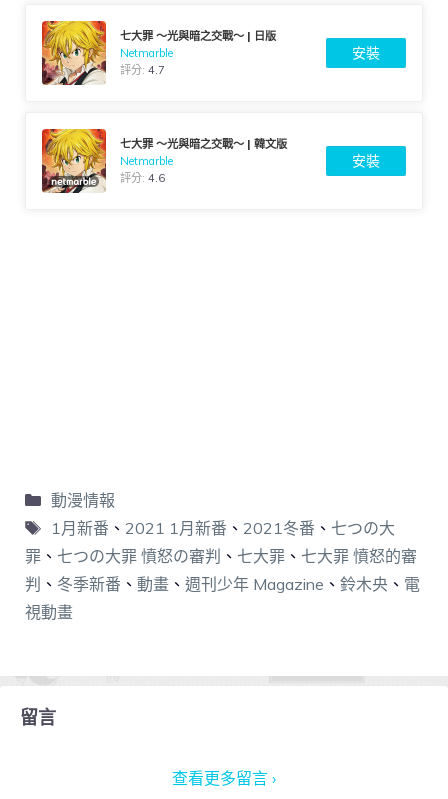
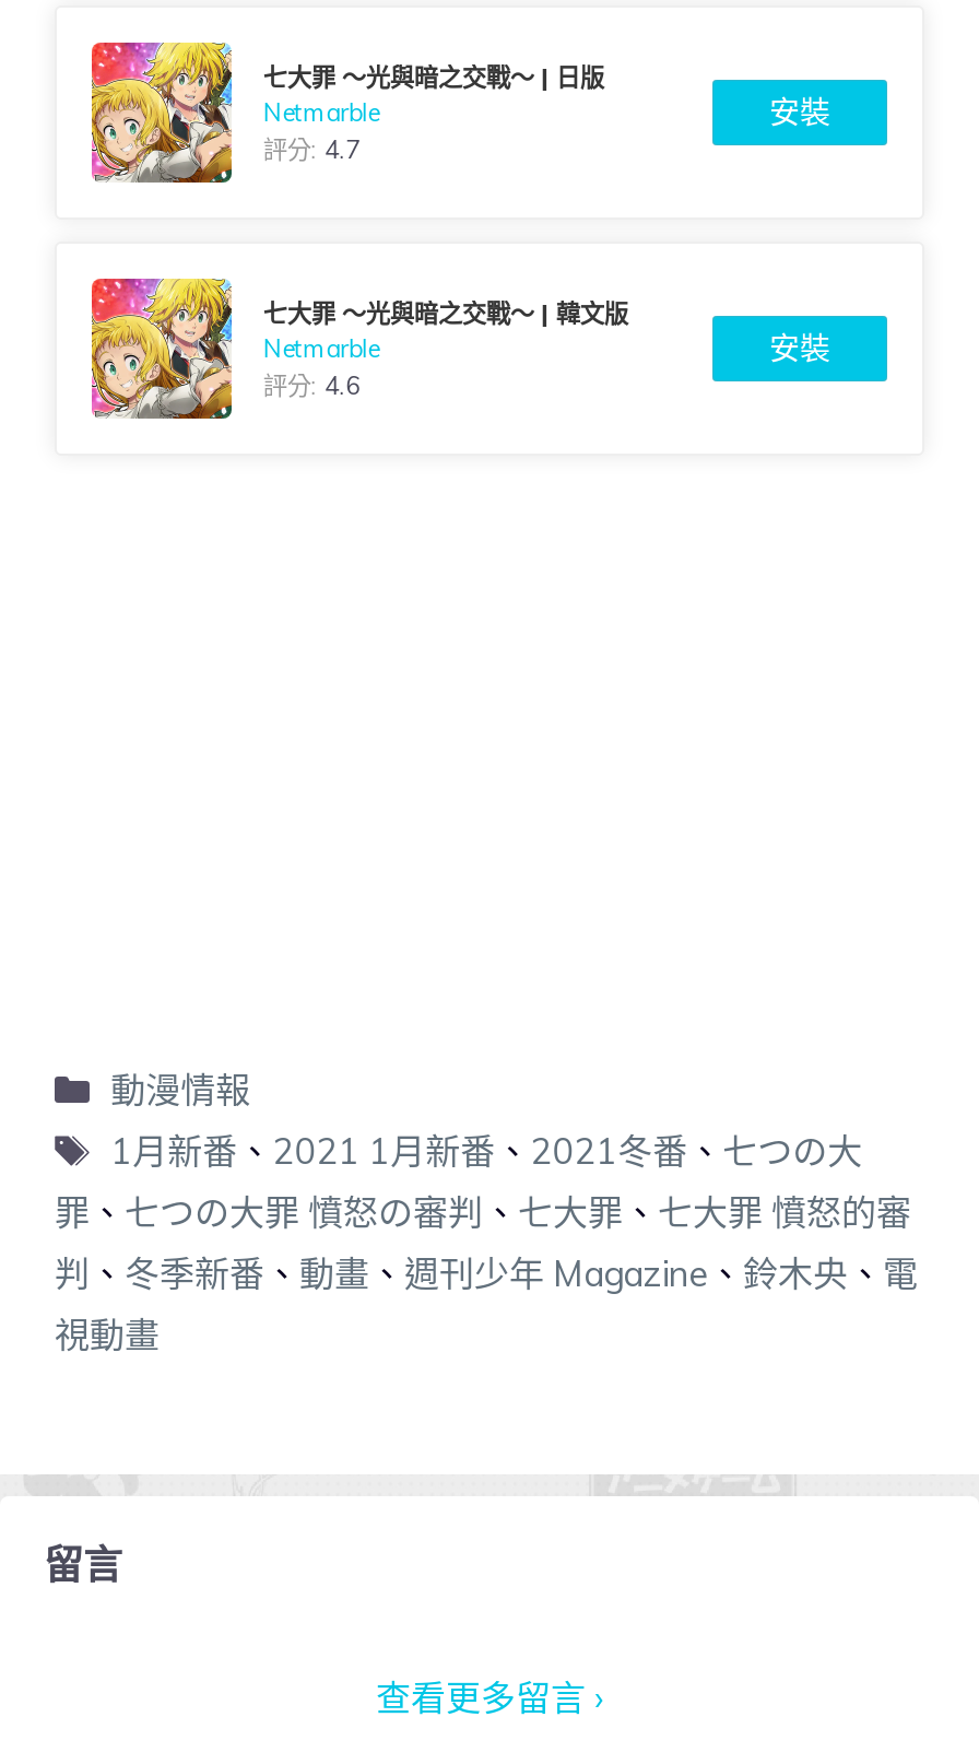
- [image]
+ [image]

- [image]
+ [image]
